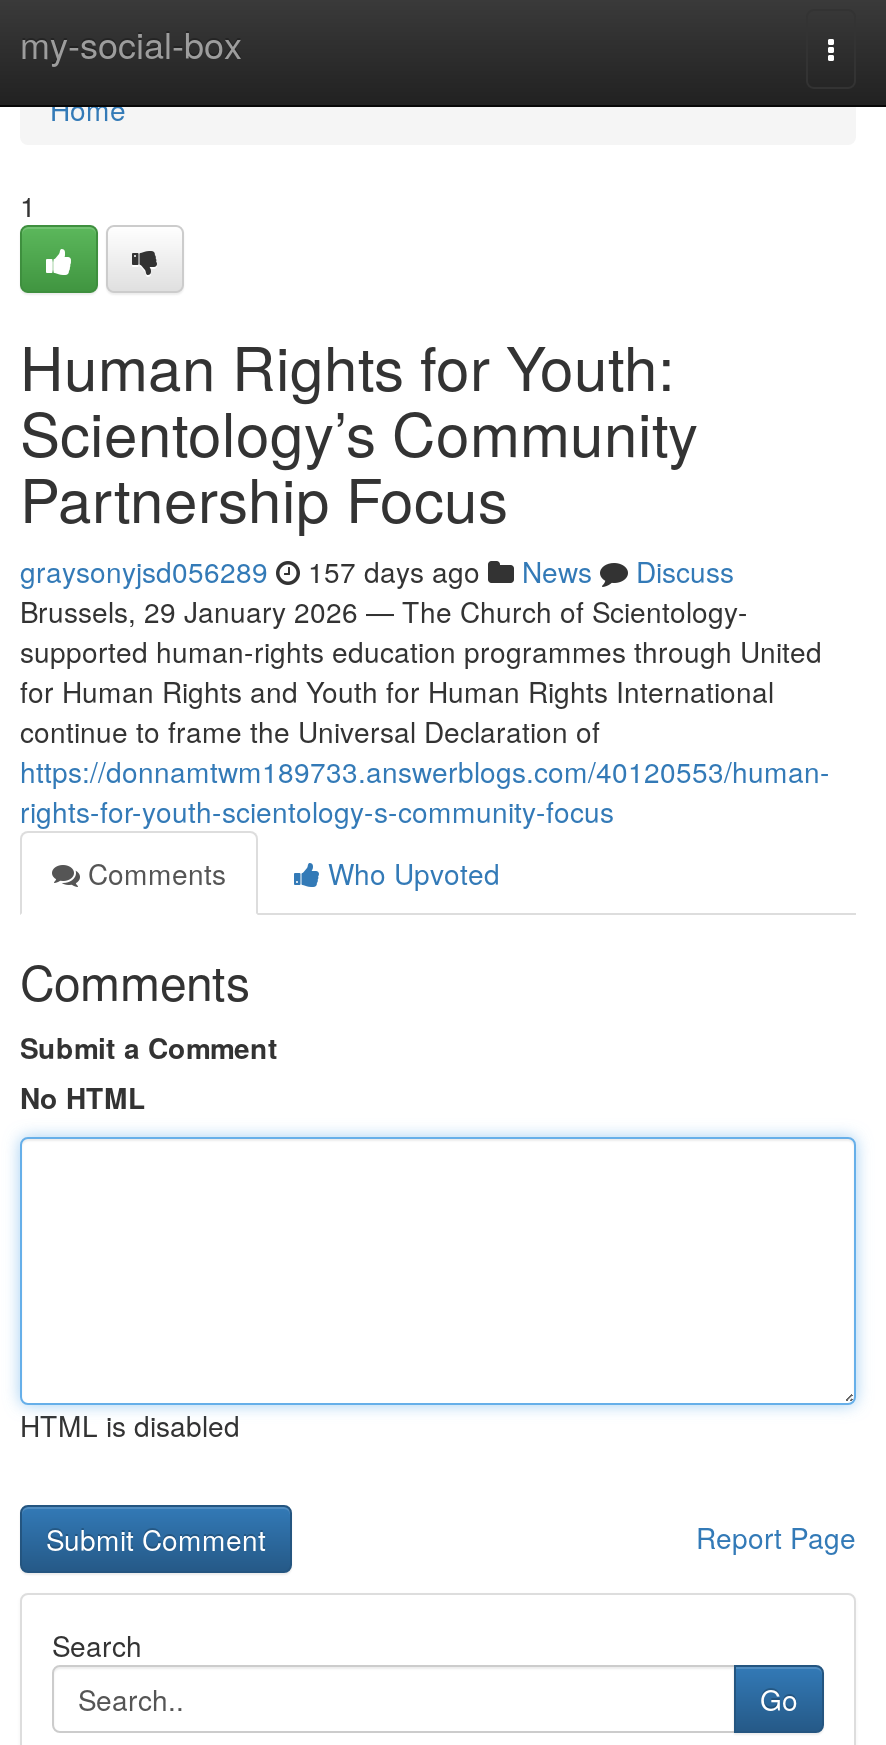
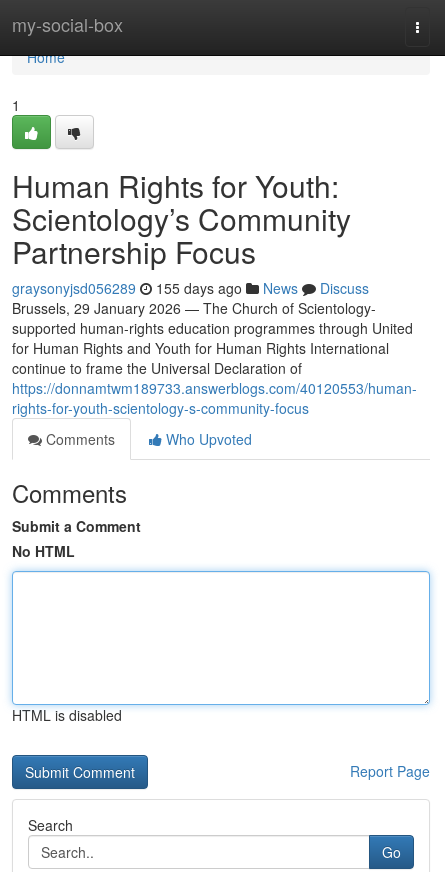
- graysonyjsd056289 157 days ago News Discuss
+ graysonyjsd056289 155 days ago News Discuss
